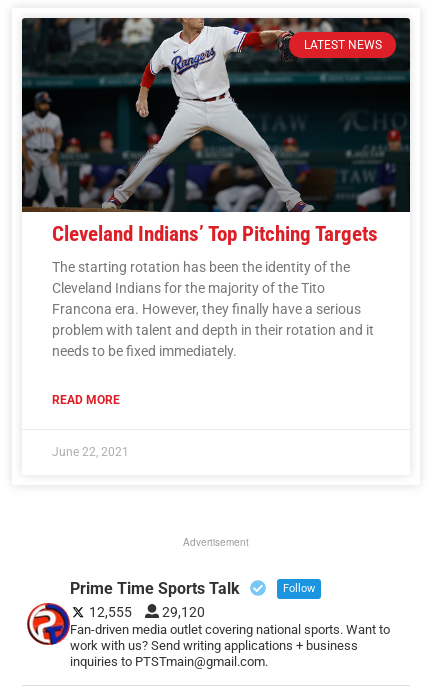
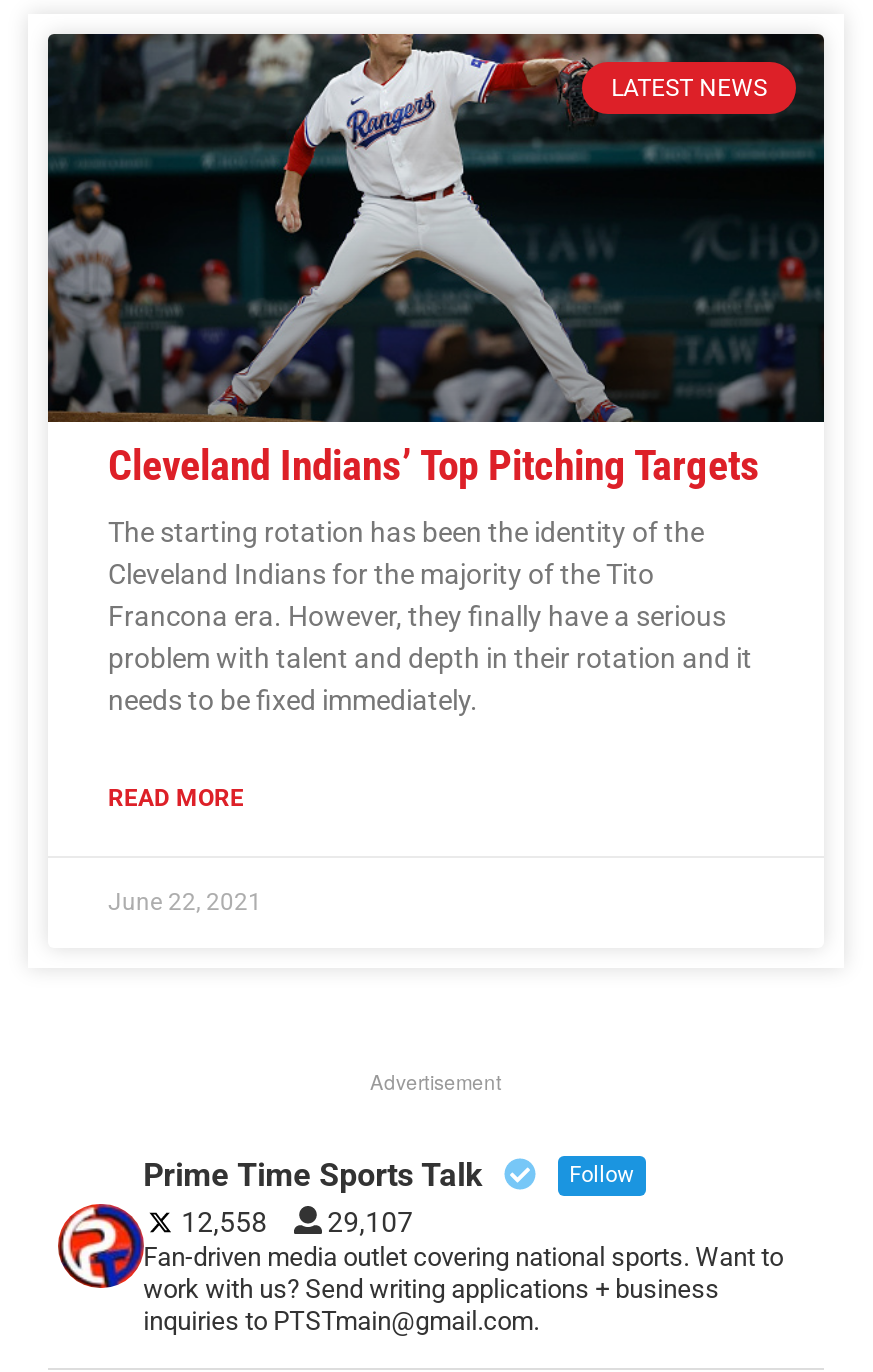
- 12,555
+ 12,558

- 29,120
+ 29,107
